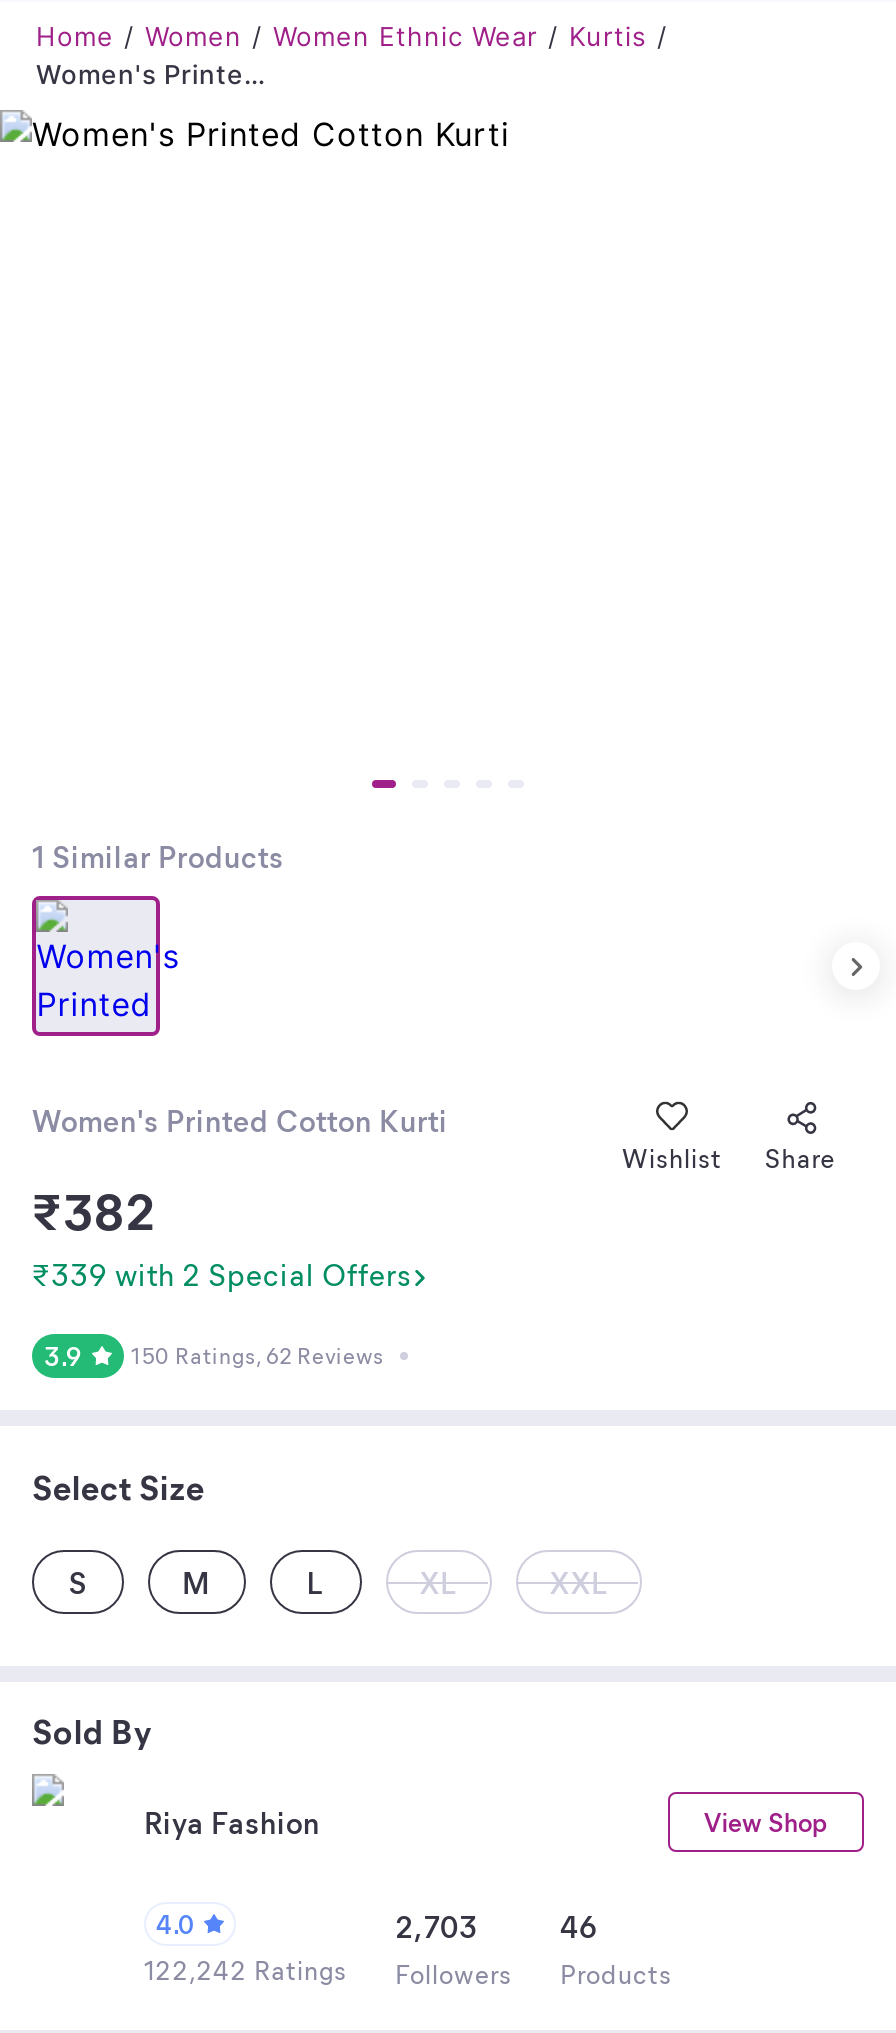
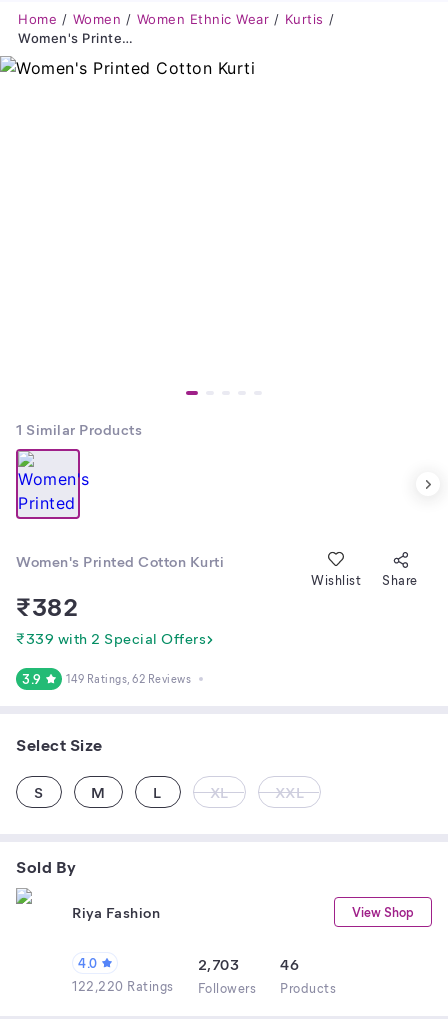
- 150 Ratings, 62 Reviews
+ 149 Ratings, 62 Reviews

- 122,242 Ratings Followers Products
+ 122,220 Ratings Followers Products
